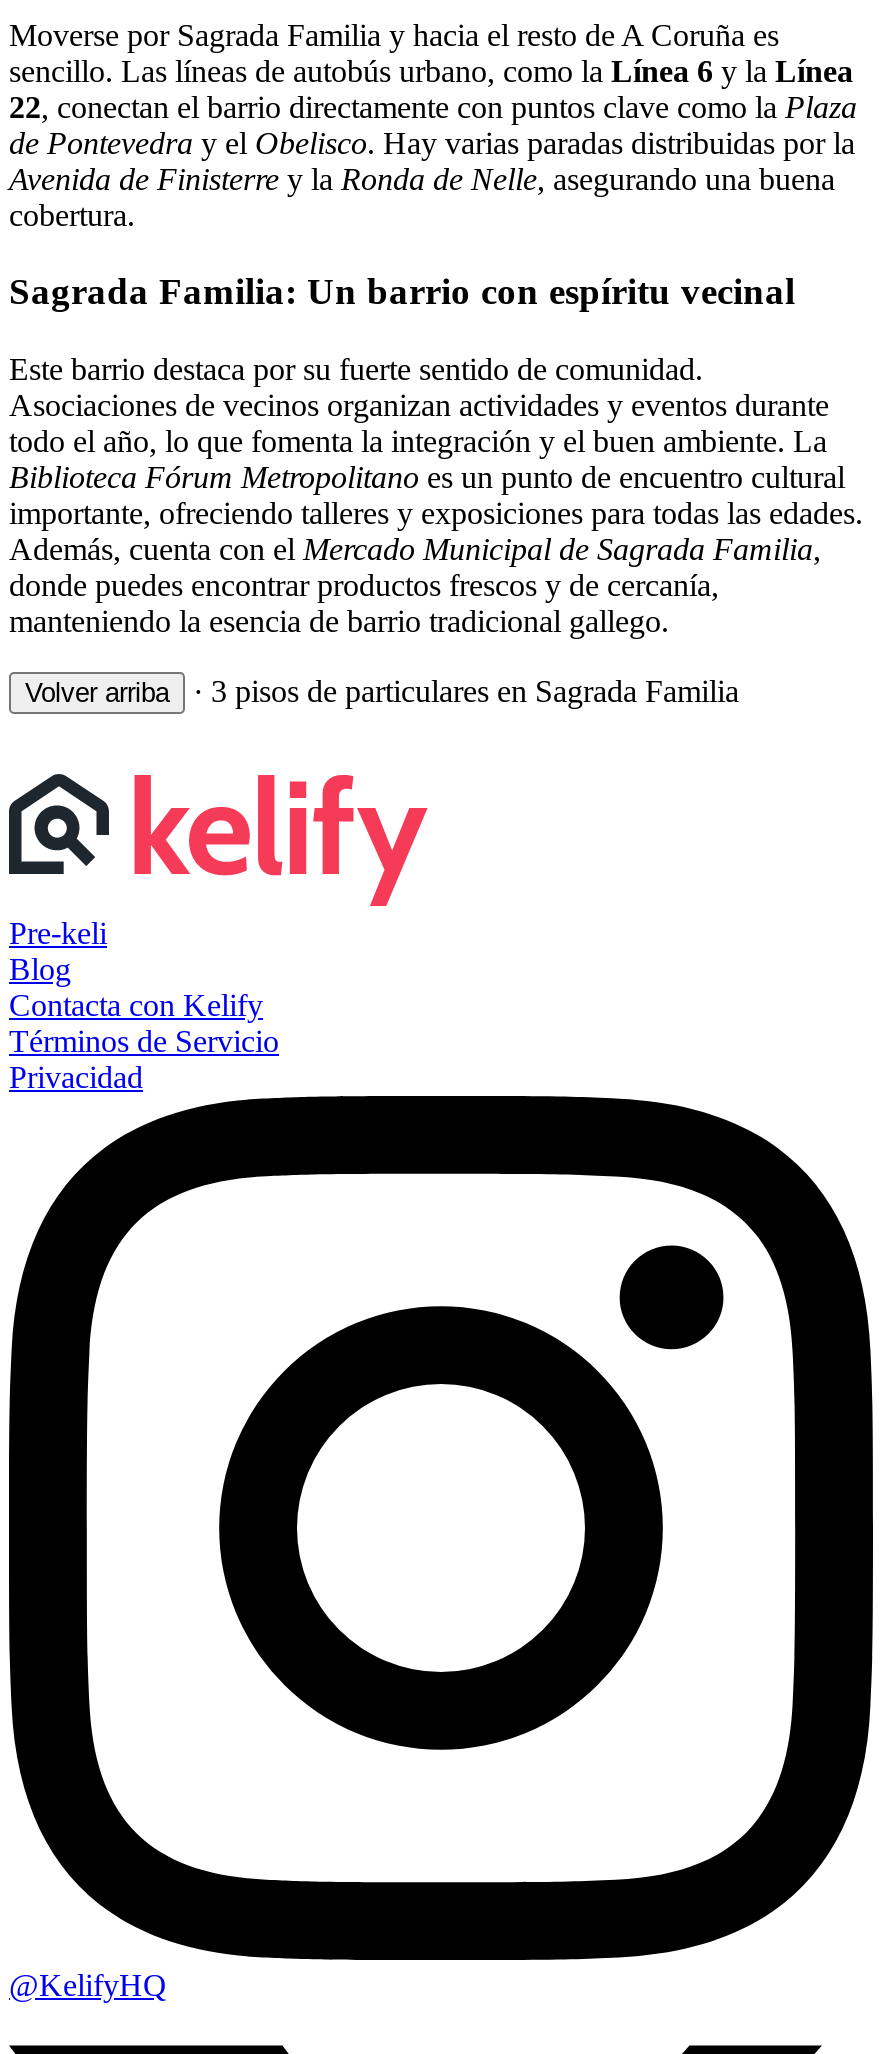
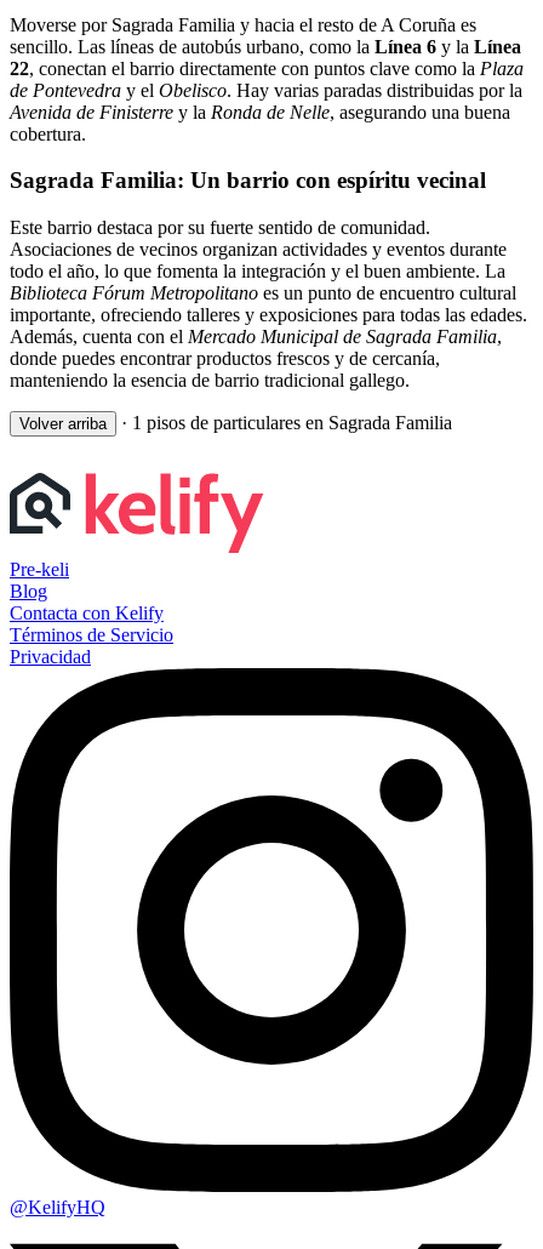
- · 3 pisos de particulares en Sagrada Familia
+ · 1 pisos de particulares en Sagrada Familia
